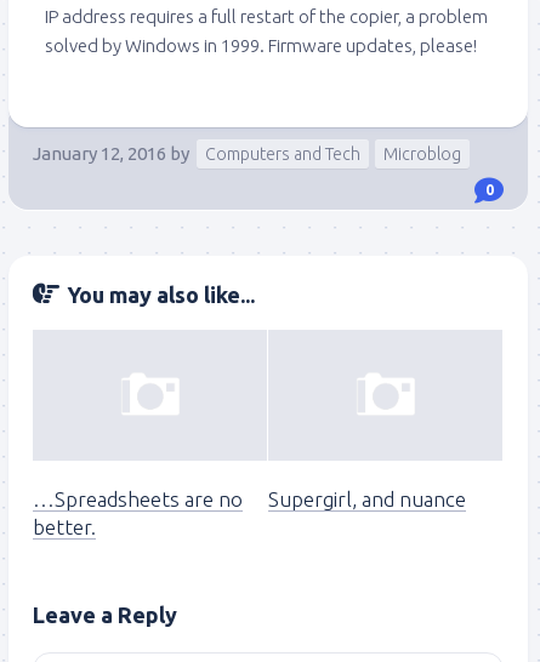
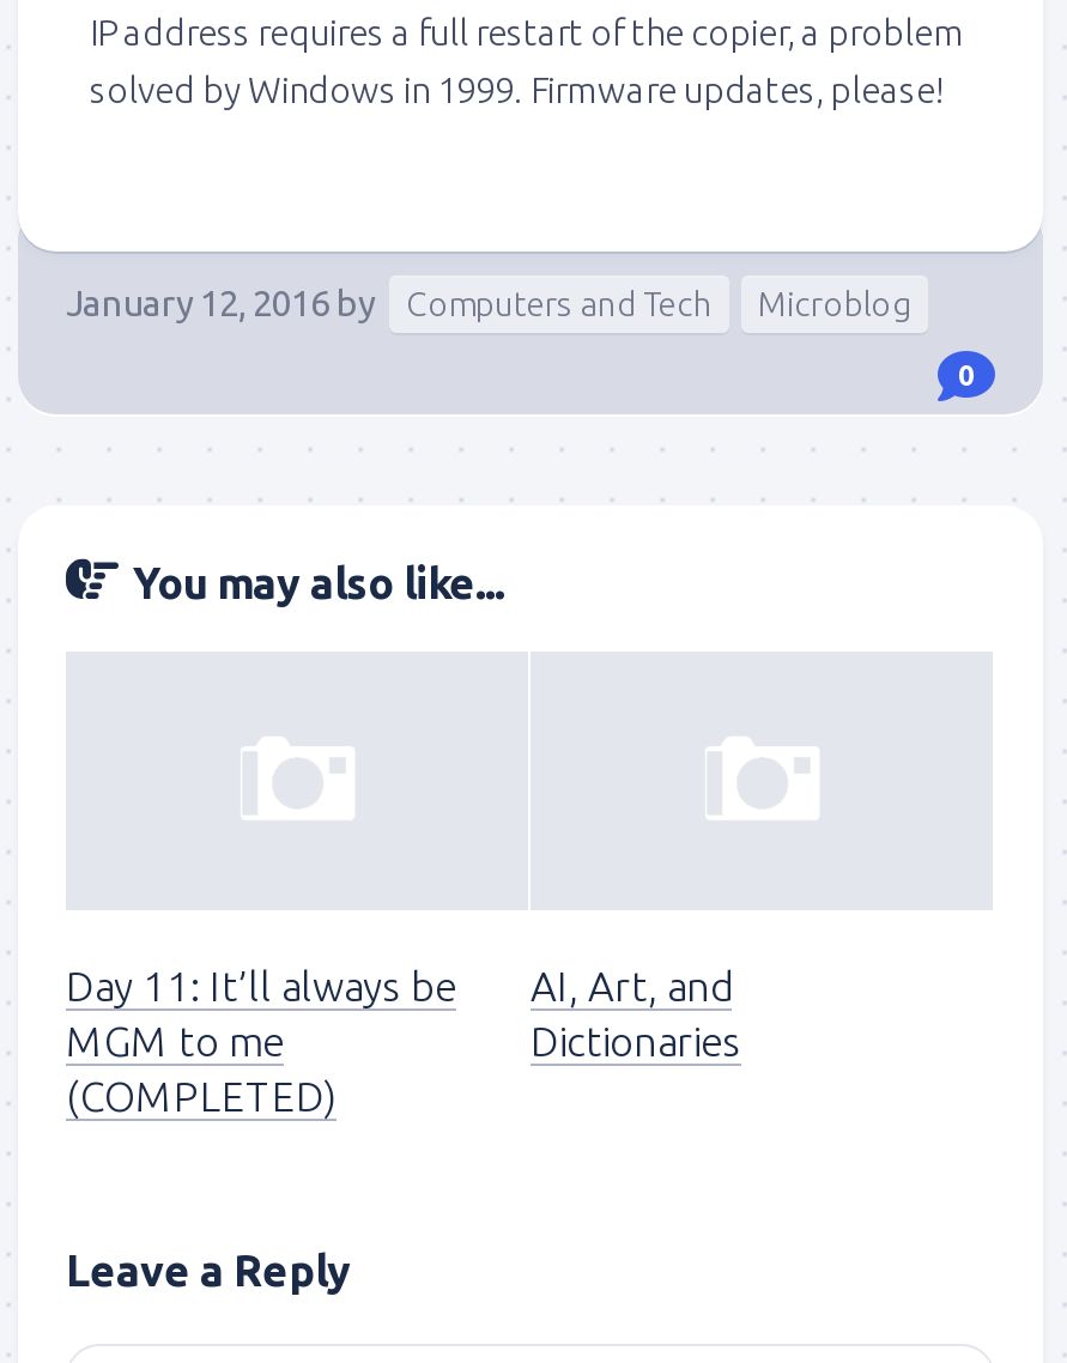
- …Spreadsheets are no
- better.
+ Day 11: It’ll always be
+ MGM to me
+ (COMPLETED)

- Supergirl, and nuance
+ AI, Art, and
+ Dictionaries
